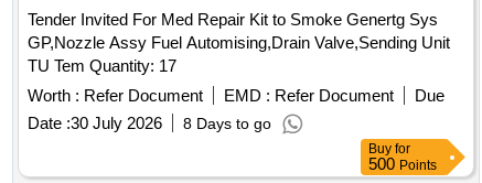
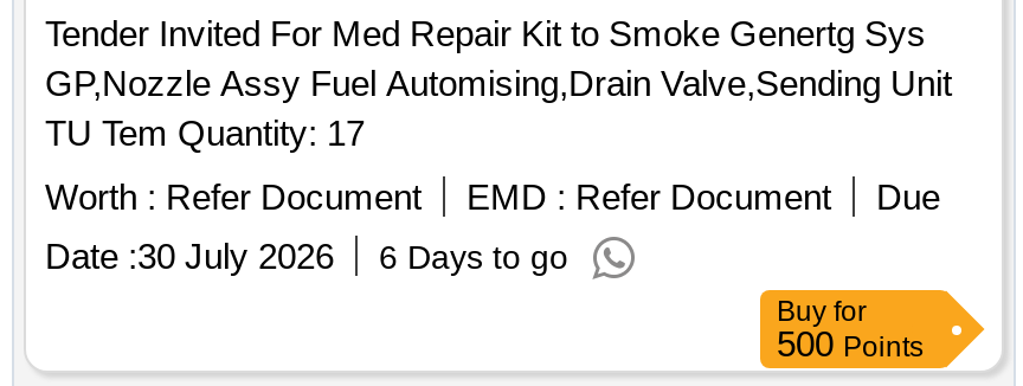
- Date : 30 July 2026 8 Days to go
+ Date : 30 July 2026 6 Days to go
